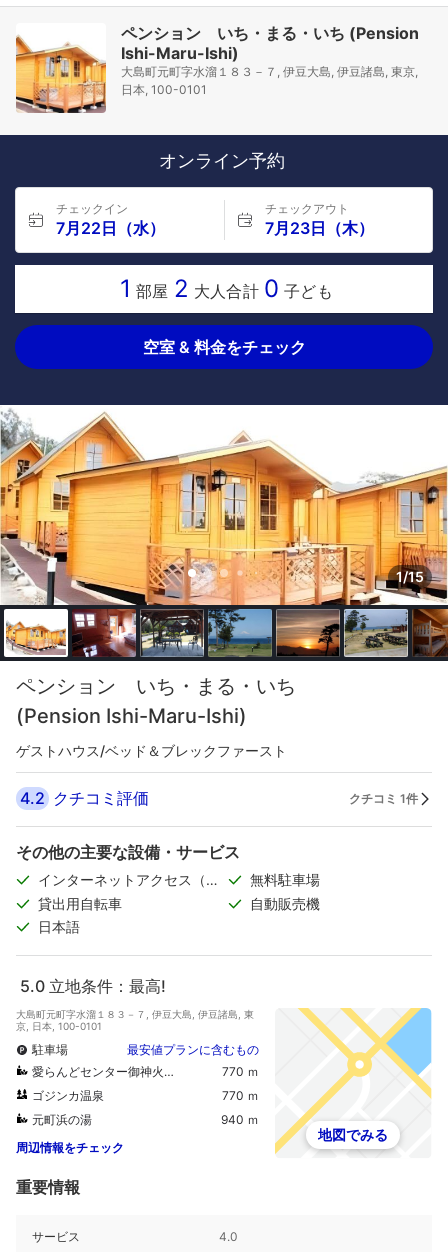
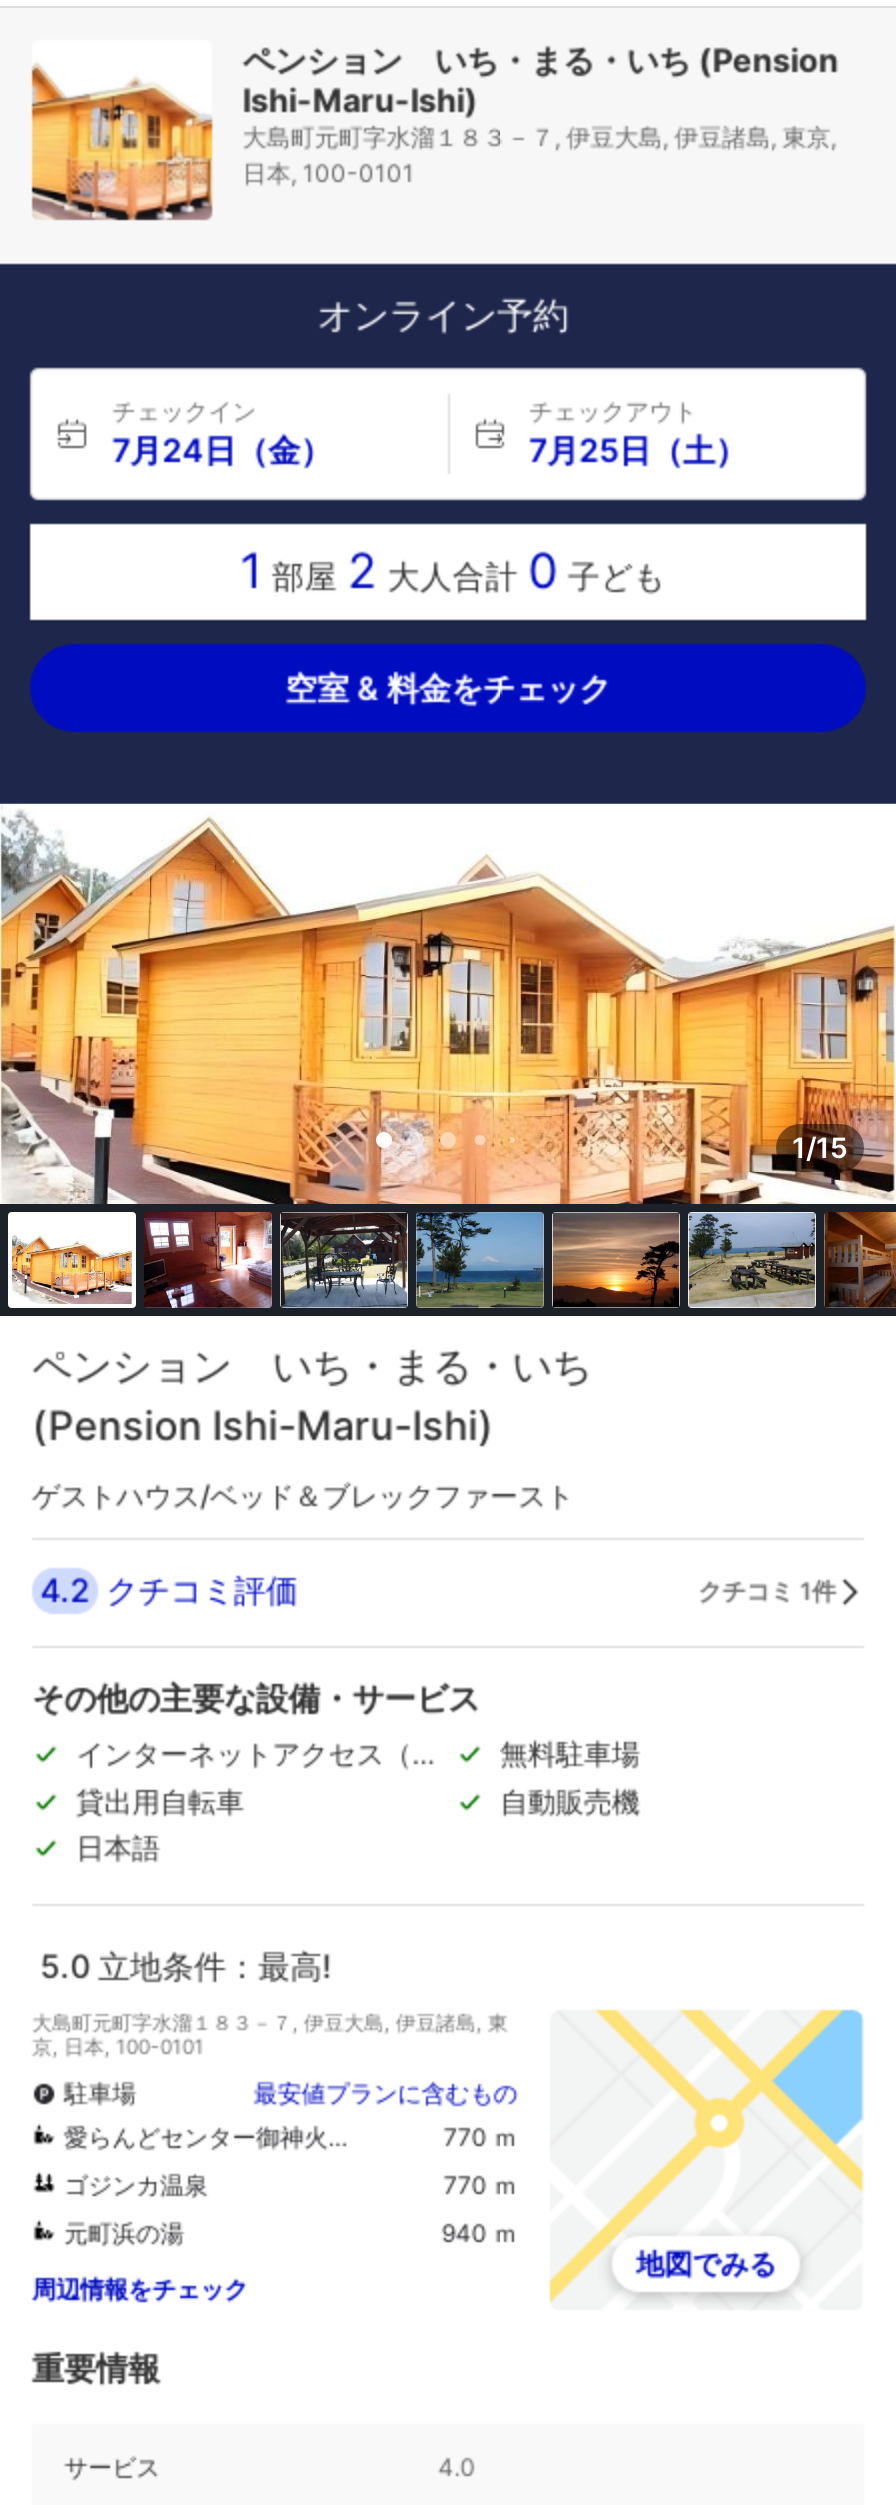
- 7月22日（水）
+ 7月24日（金）

- 7月23日（木）
+ 7月25日（土）
